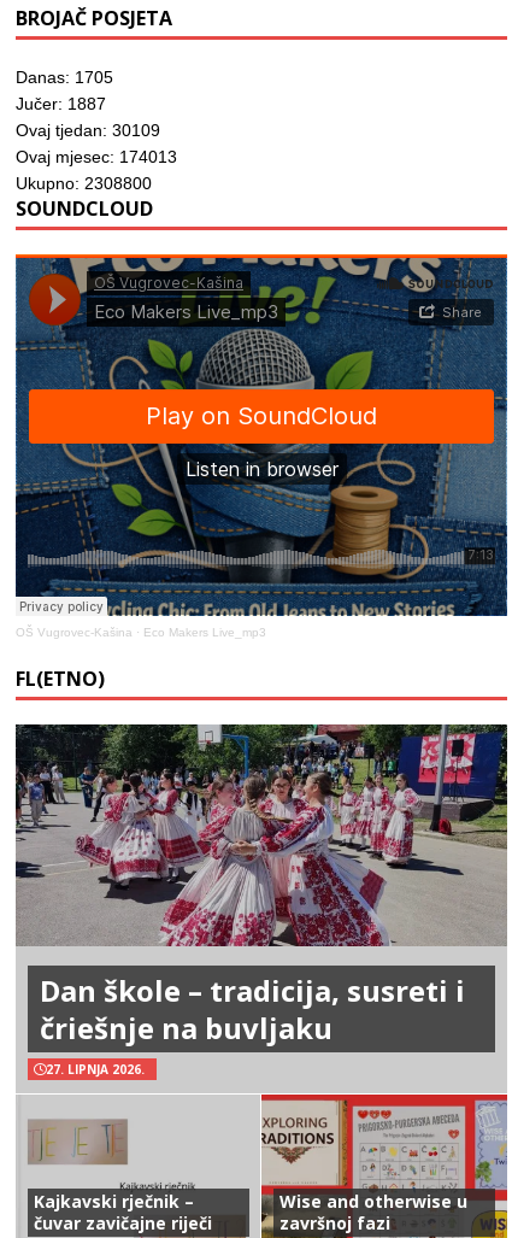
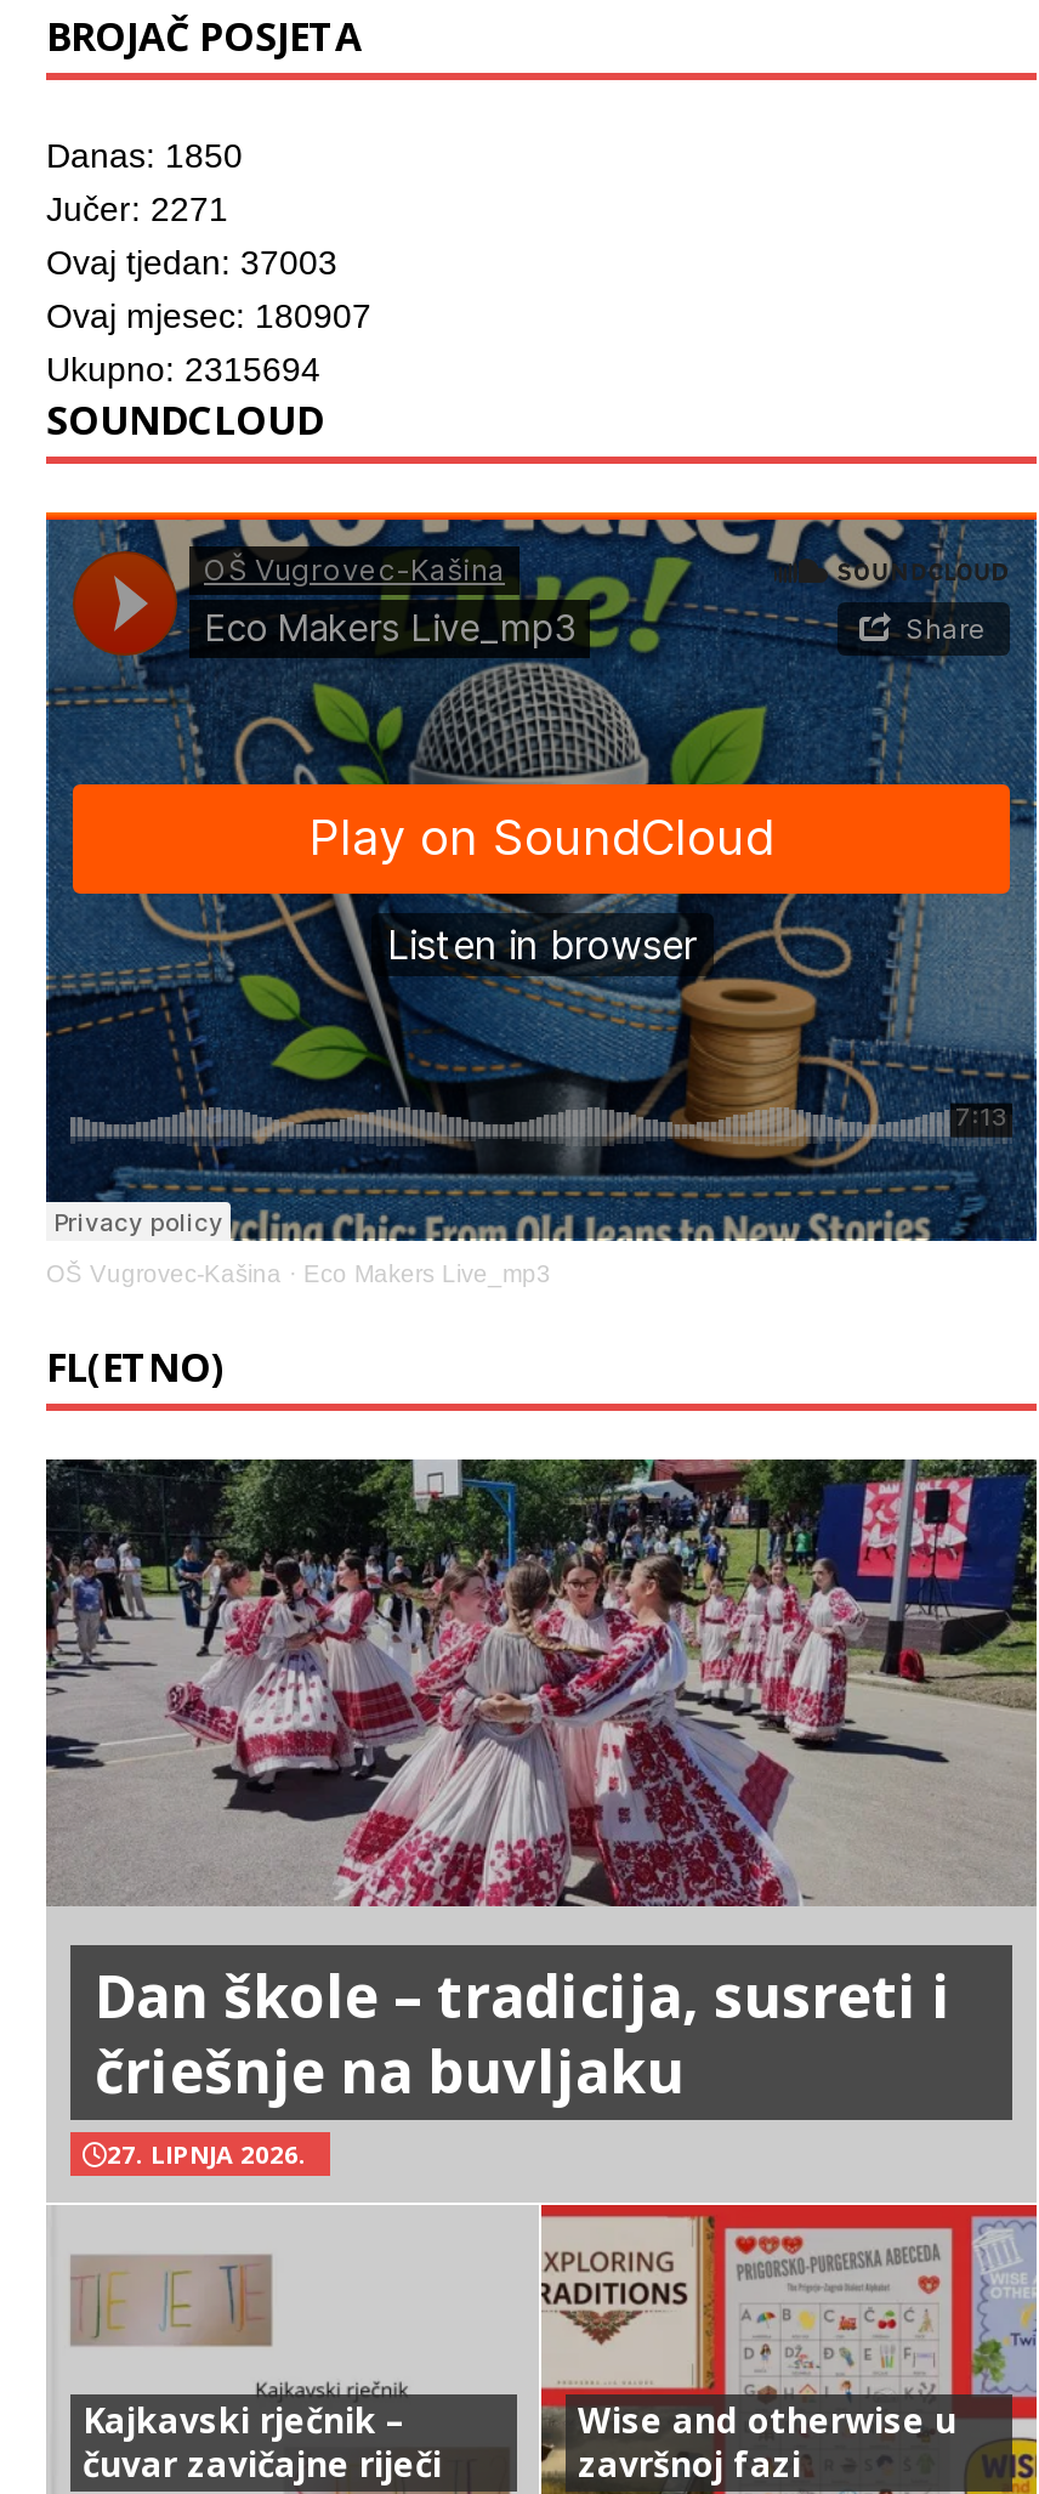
- Danas: 1705
+ Danas: 1850

- Jučer: 1887
+ Jučer: 2271

- Ovaj tjedan: 30109
+ Ovaj tjedan: 37003

- Ovaj mjesec: 174013
+ Ovaj mjesec: 180907

- Ukupno: 2308800
+ Ukupno: 2315694
